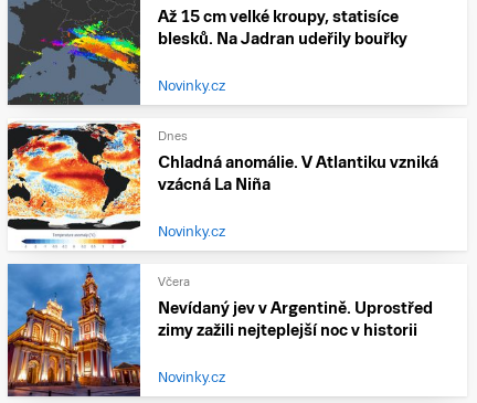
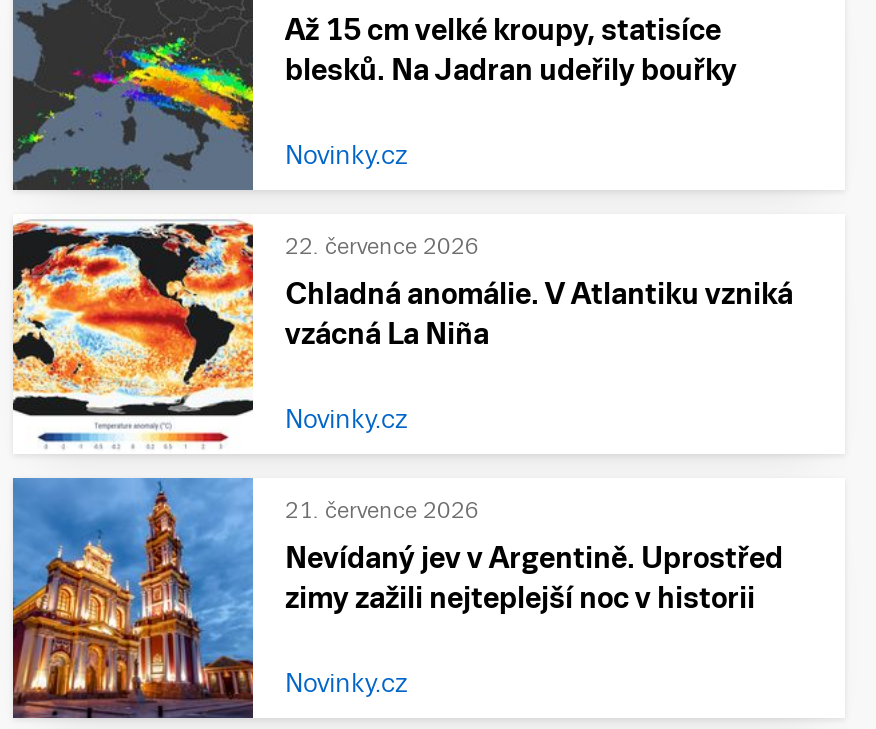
- Dnes
+ 22. července 2026

- Včera
+ 21. července 2026
